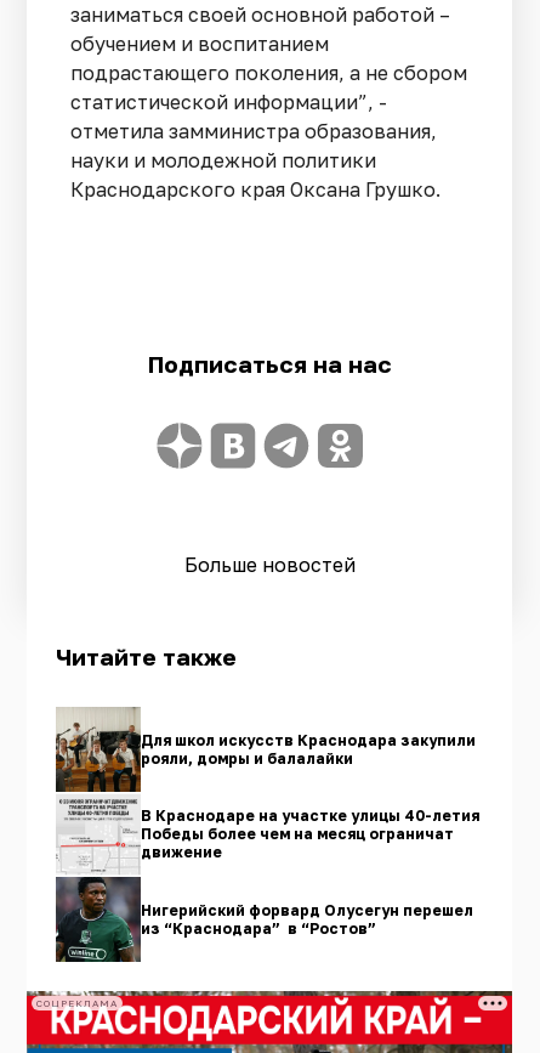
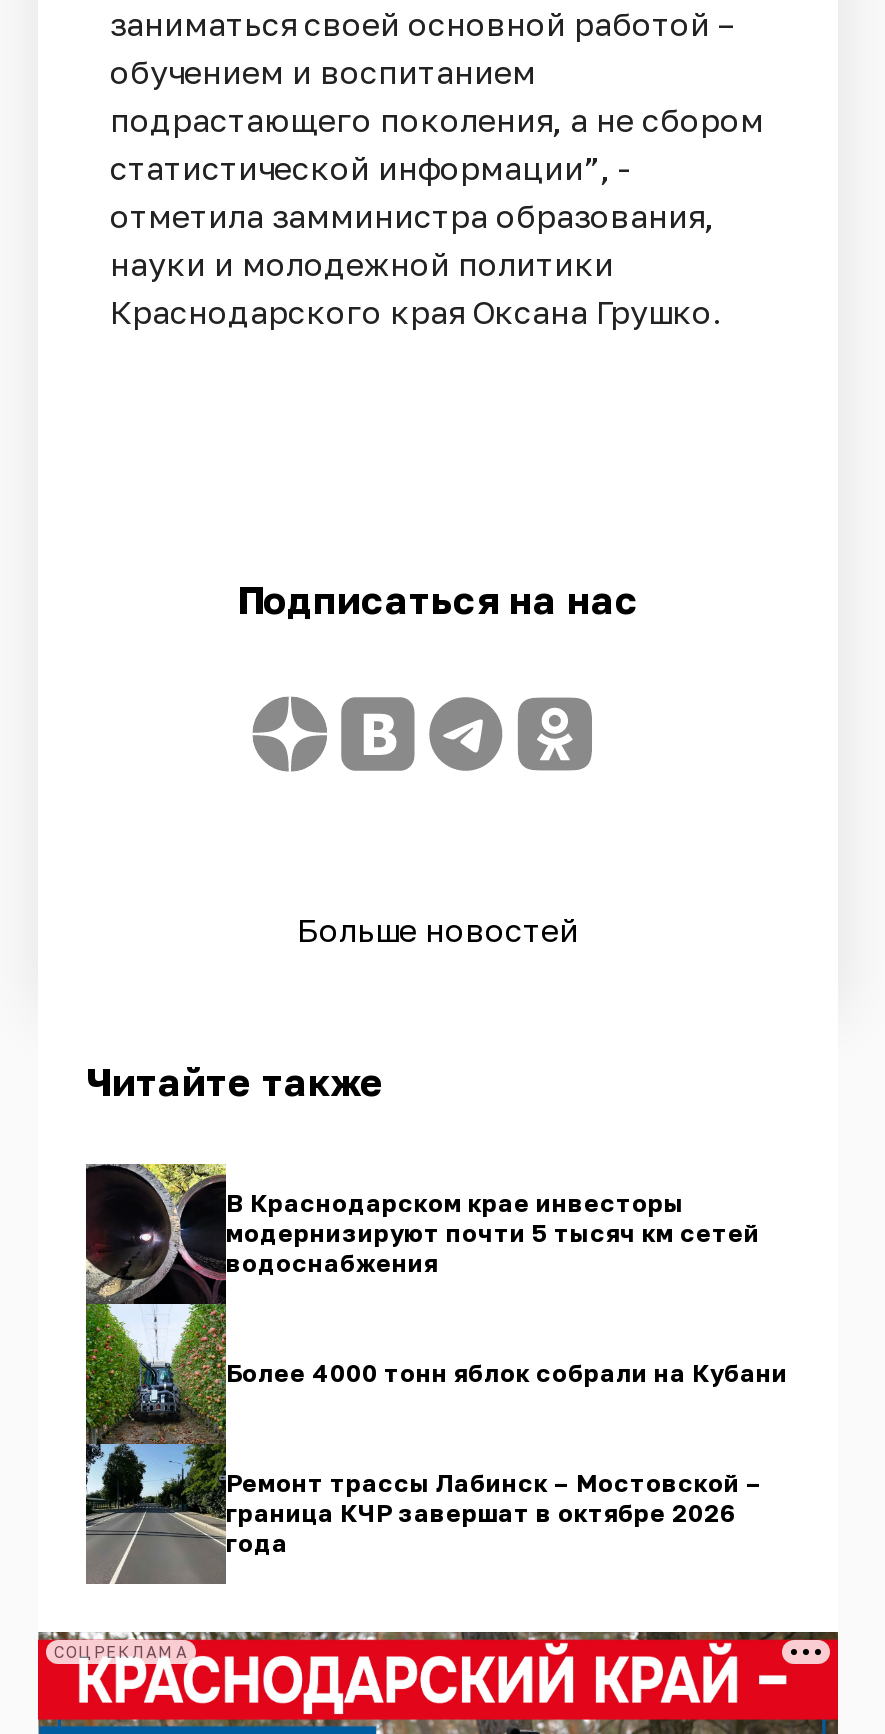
- [image]
- Для школ искусств Краснодара закупили
- рояли, домры и балалайки
+ [image]
+ В Краснодарском крае инвесторы
+ модернизируют почти 5 тысяч км сетей
+ водоснабжения

- В Краснодаре на участке улицы 40-летия
- Победы более чем на месяц ограничат
- движение
+ Более 4000 тонн яблок собрали на Кубани

- Нигерийский форвард Олусегун перешел
- из “Краснодара” в “Ростов”
+ Ремонт трассы Лабинск – Мостовской –
+ граница КЧР завершат в октябре 2026
+ года
